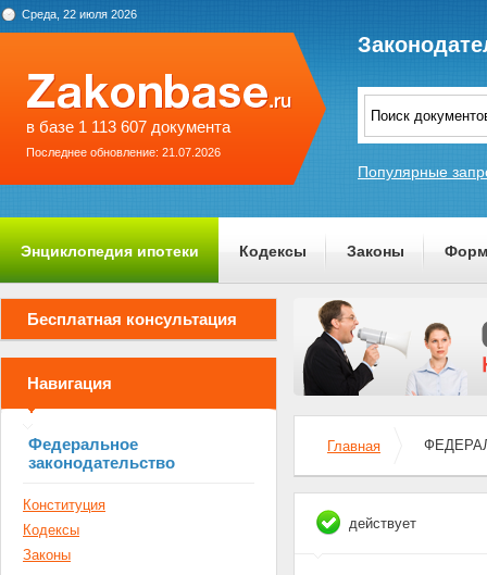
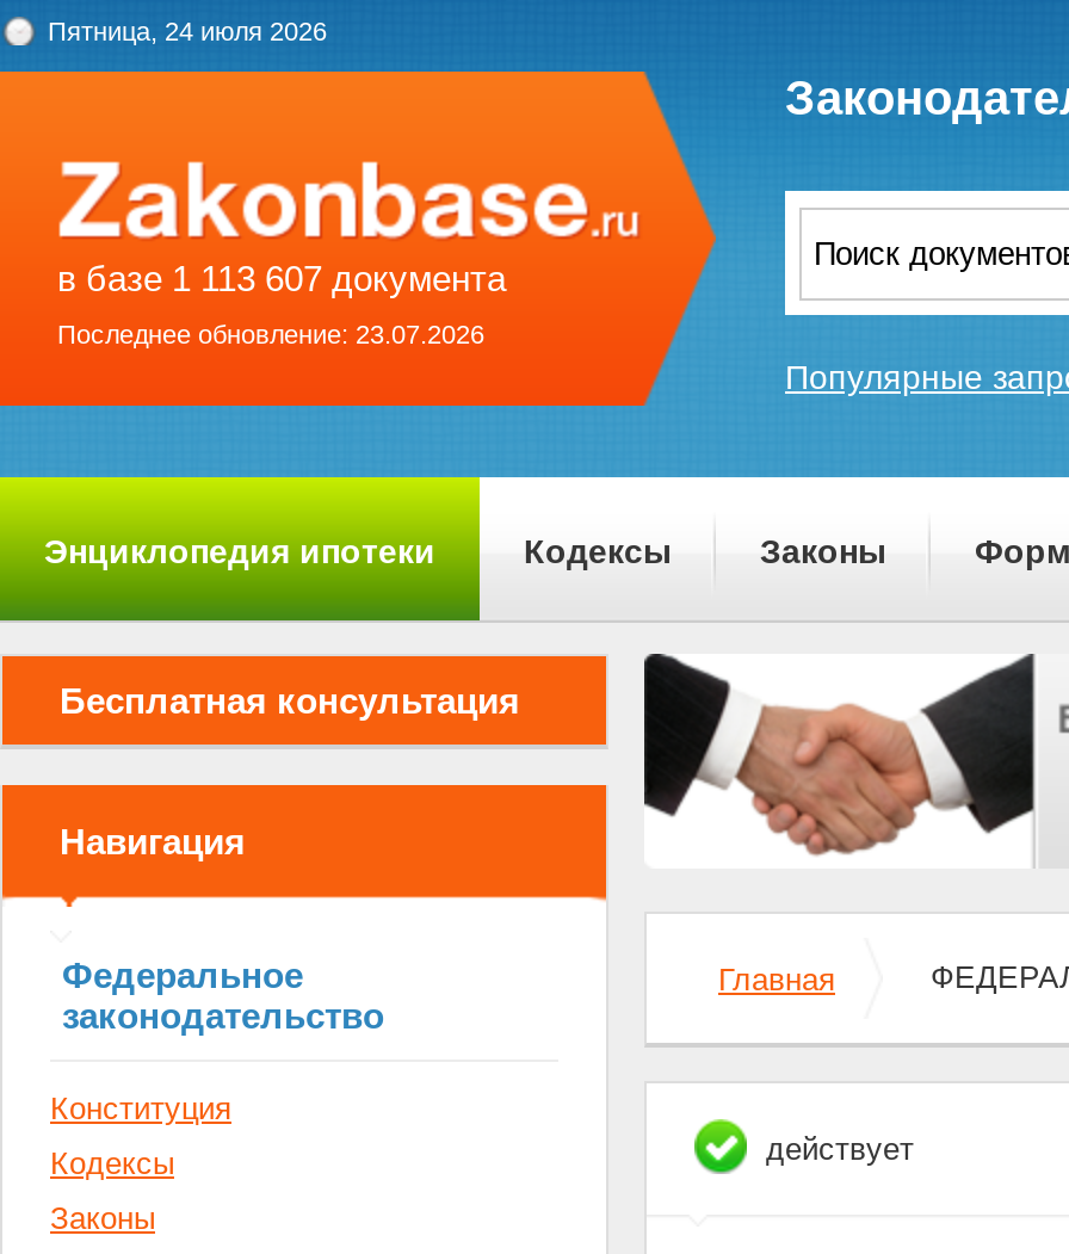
- Среда, 22 июля 2026
+ Пятница, 24 июля 2026

- Последнее обновление: 21.07.2026
+ Последнее обновление: 23.07.2026

- [image]
+ [image]
